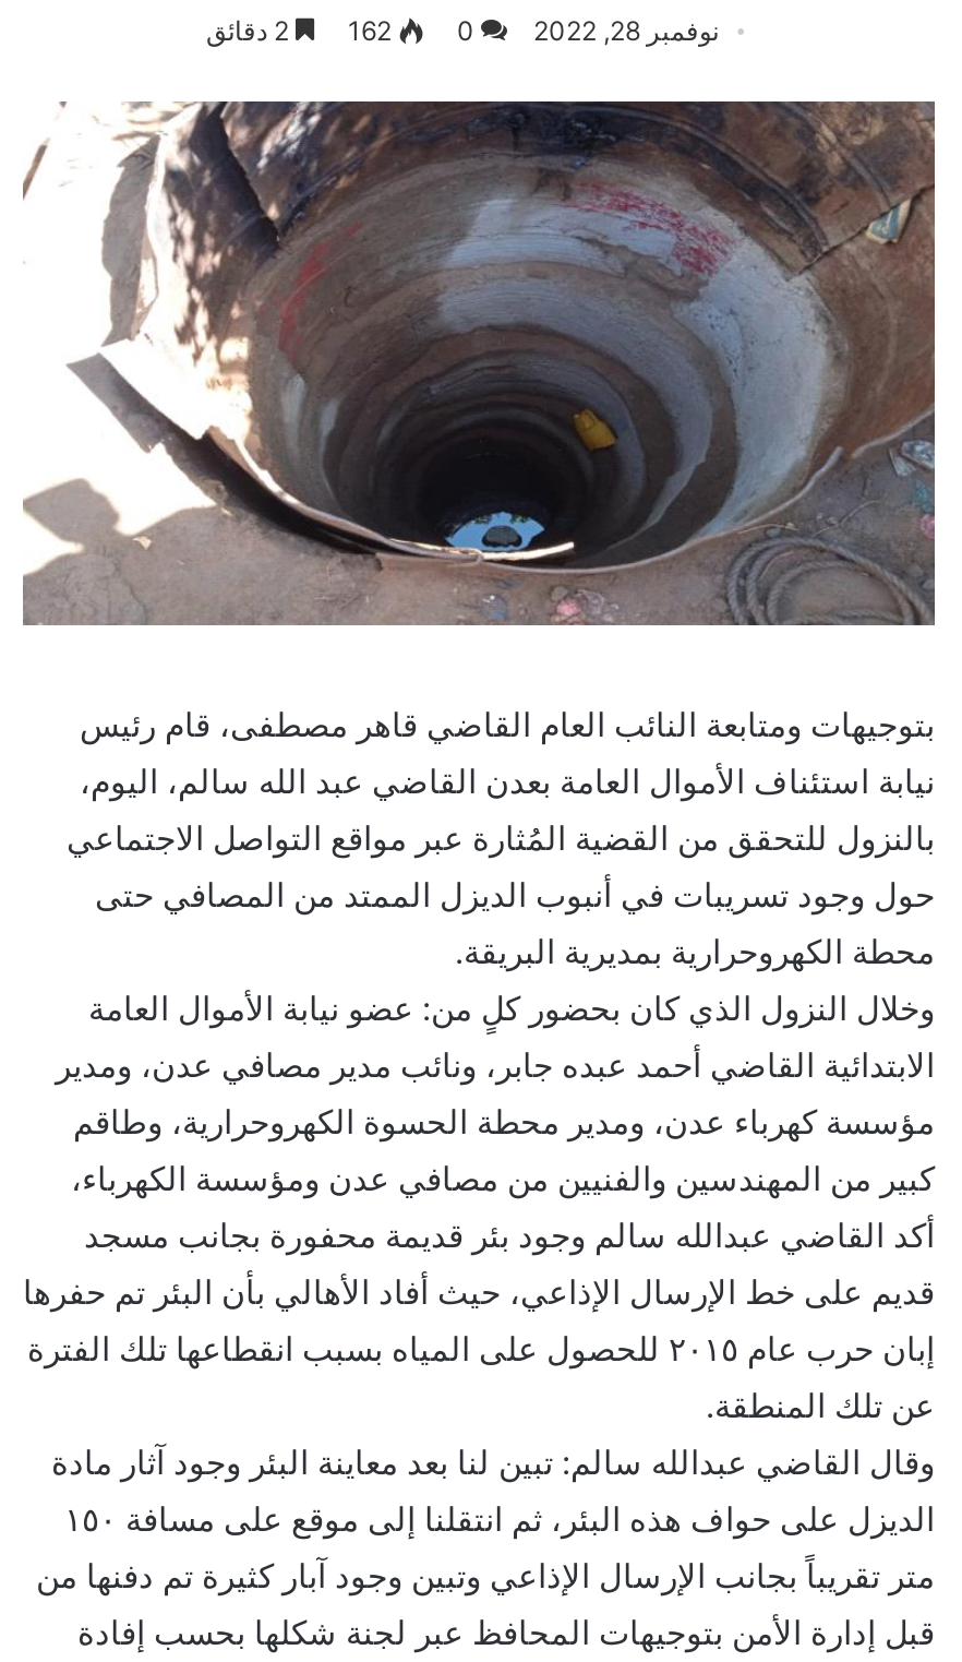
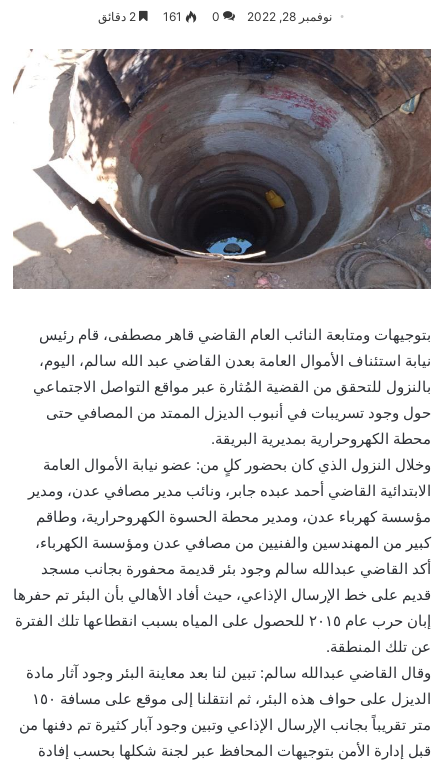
- 162
+ 161
